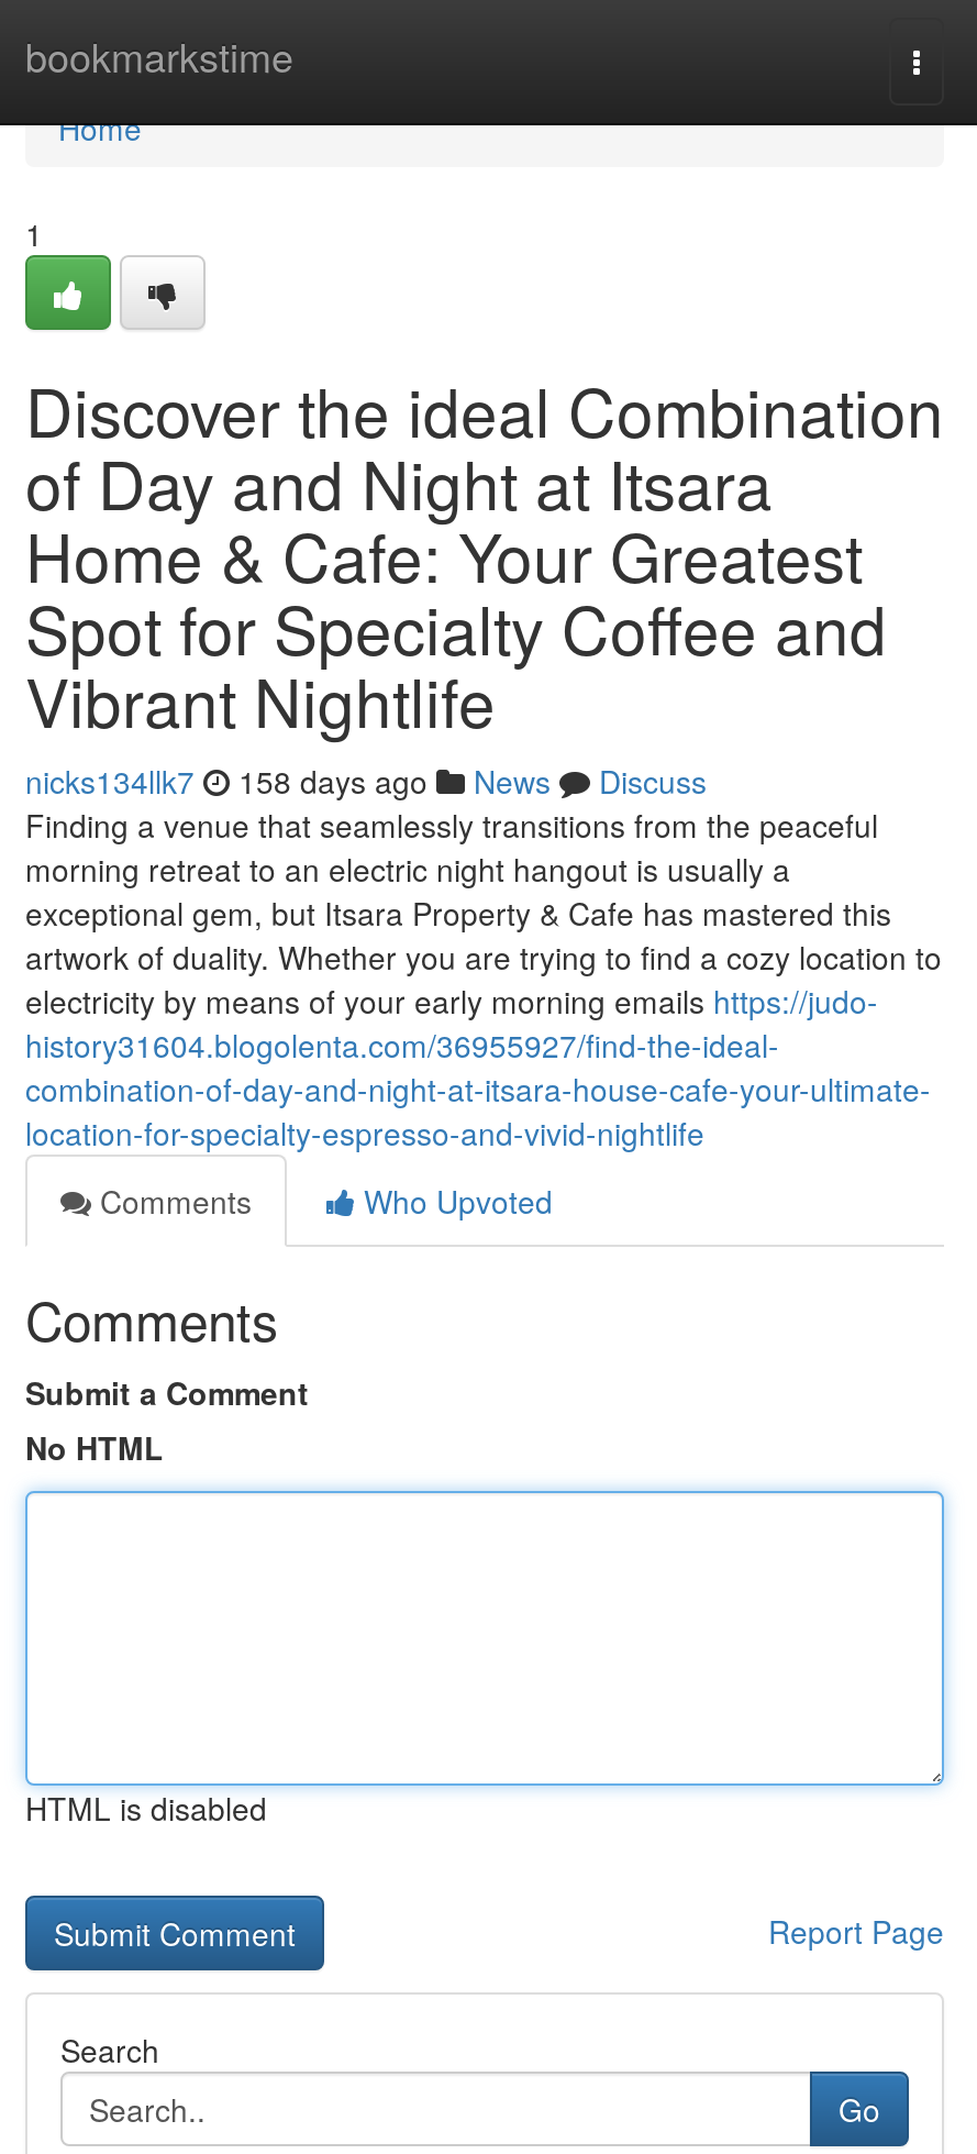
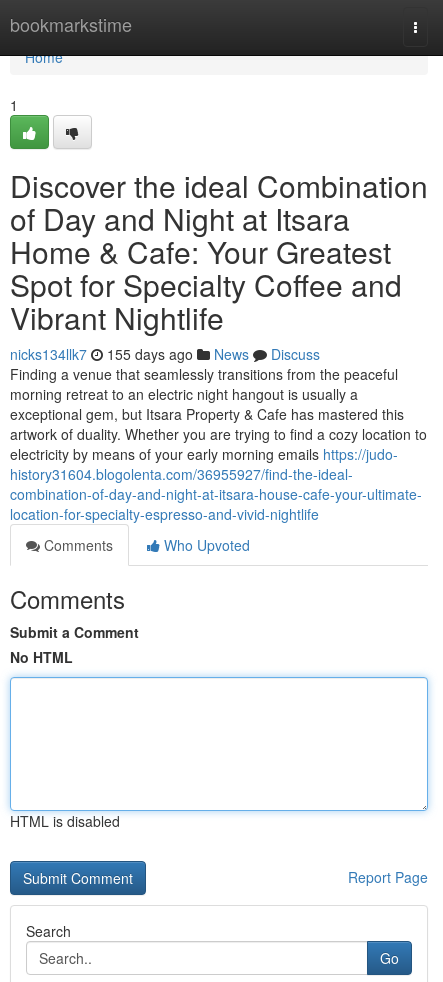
- nicks134llk7 158 days ago News Discuss
+ nicks134llk7 155 days ago News Discuss
